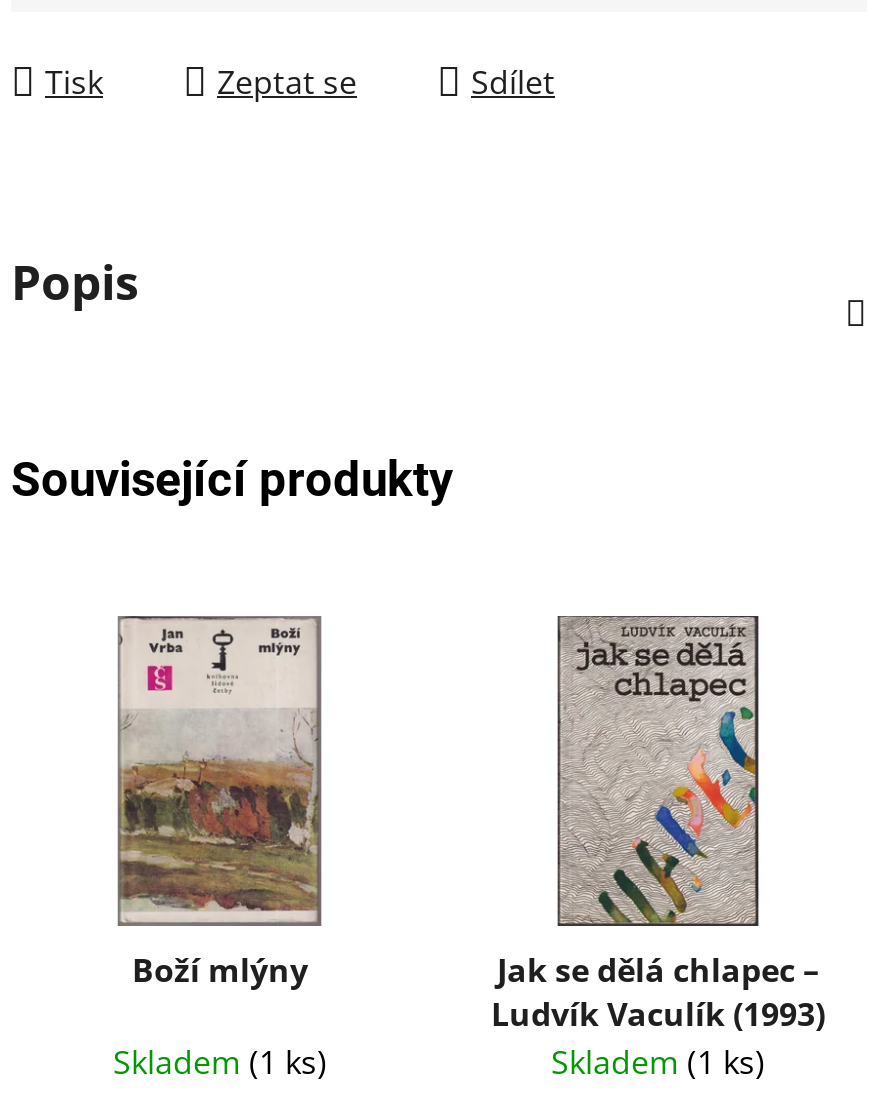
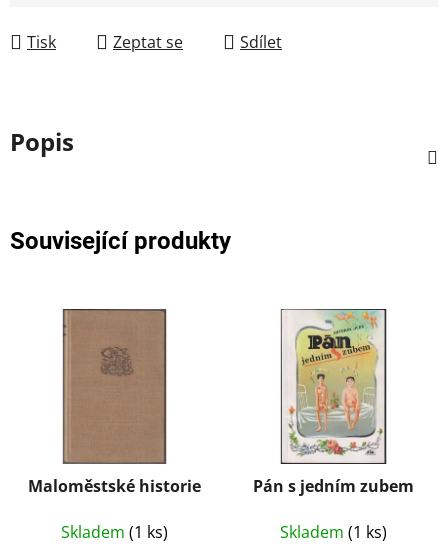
- [image]
- Boží mlýny
+ [image]
+ Maloměstské historie

- [image]
- Jak se dělá chlapec –
- Ludvík Vaculík (1993)
+ [image]
+ Pán s jedním zubem
